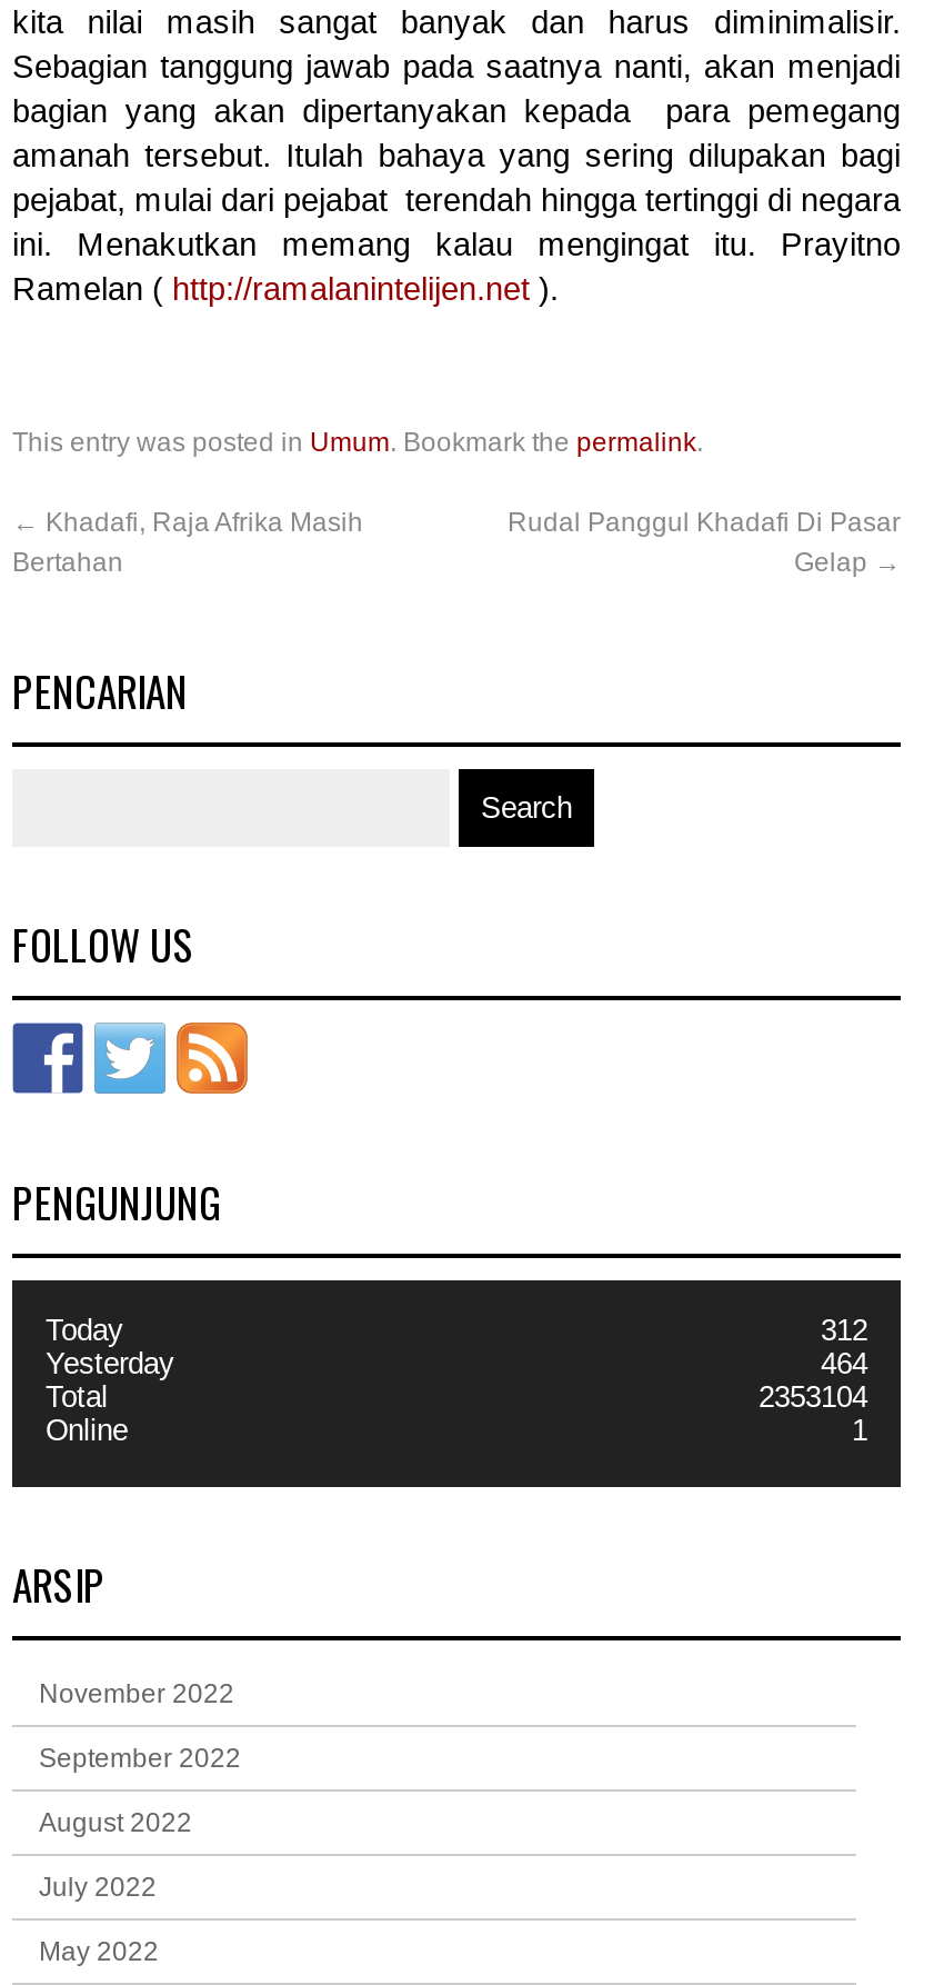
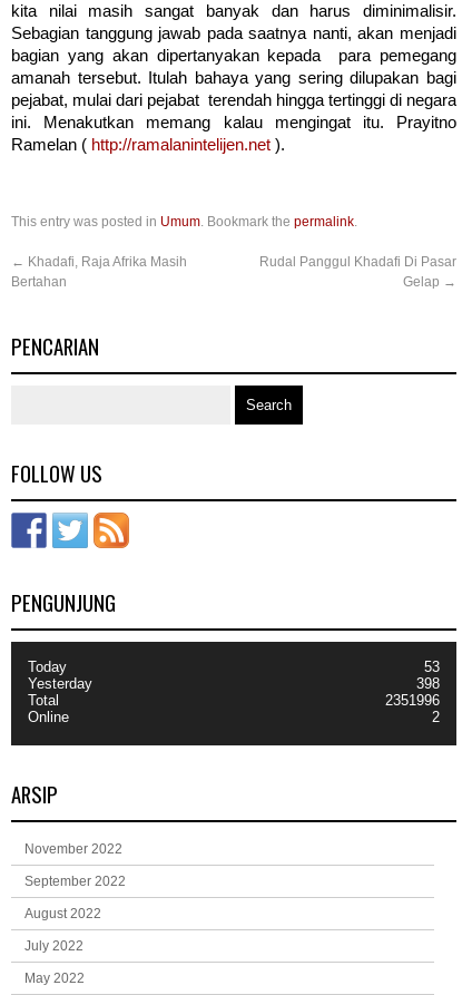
- 312
+ 53

- 464
+ 398

- 2353104
+ 2351996

- 1
+ 2
